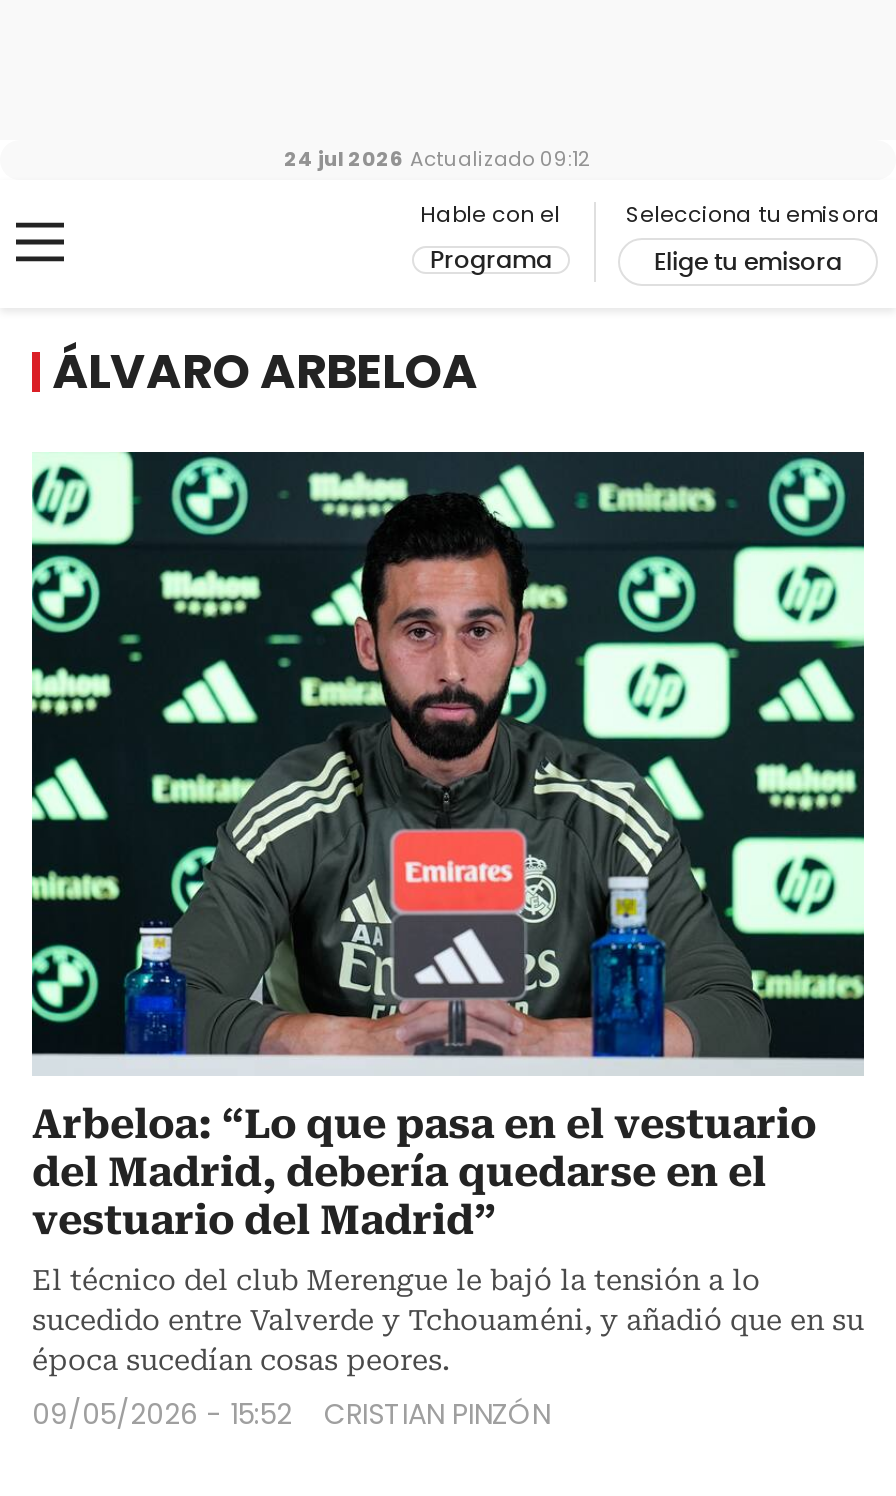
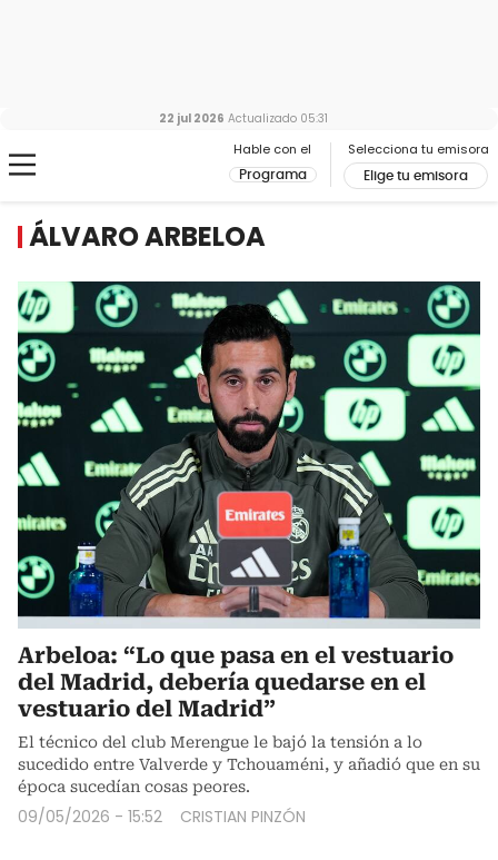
- 24 jul 2026 Actualizado 09:12
+ 22 jul 2026 Actualizado 05:31
